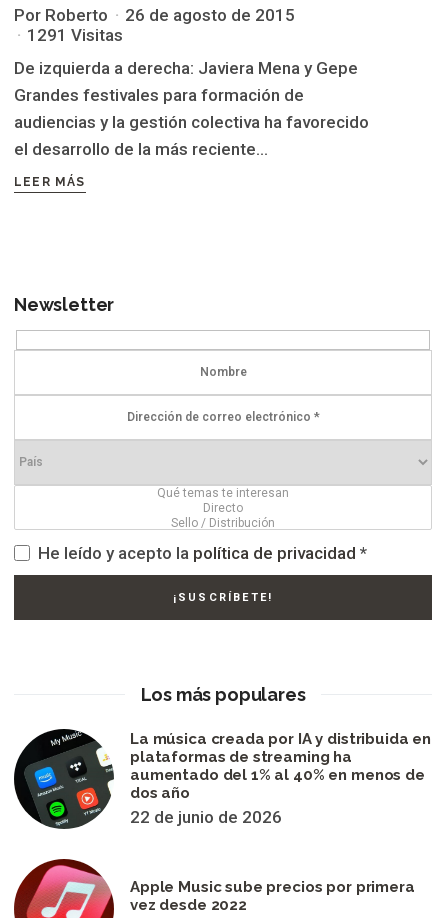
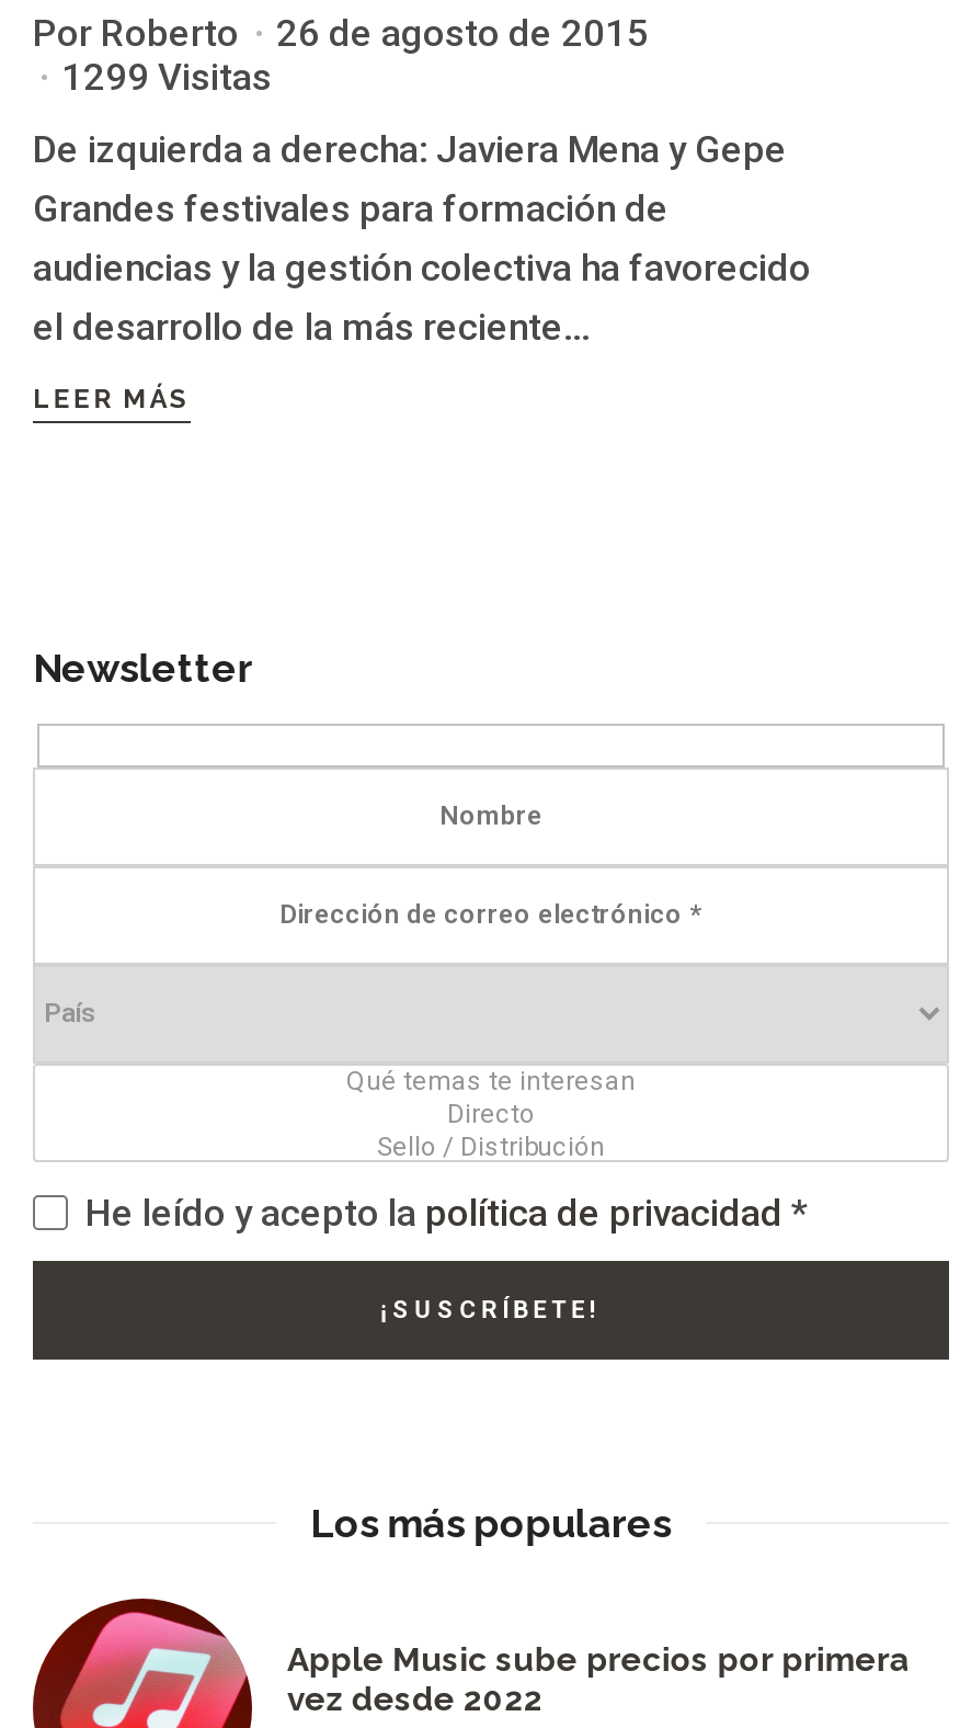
- 1291 Visitas
+ 1299 Visitas

- [image]
- La música creada por IA y distribuida en
- plataformas de streaming ha
- aumentado del 1% al 40% en menos de
- dos año
- 22 de junio de 2026
